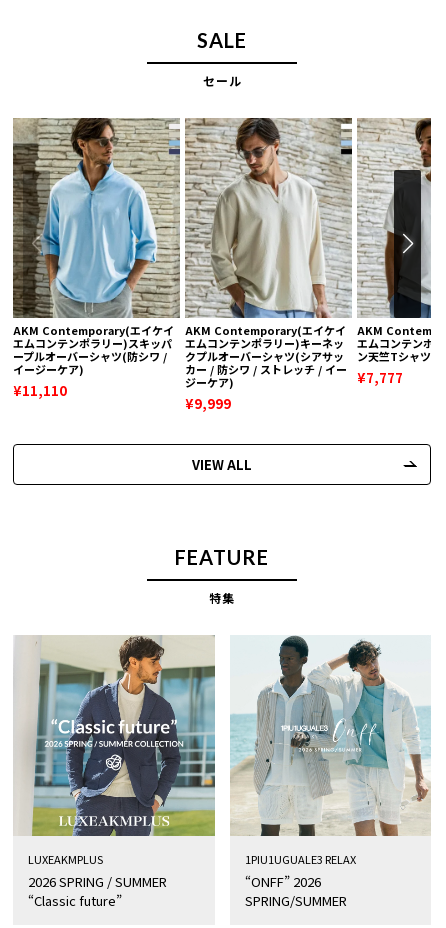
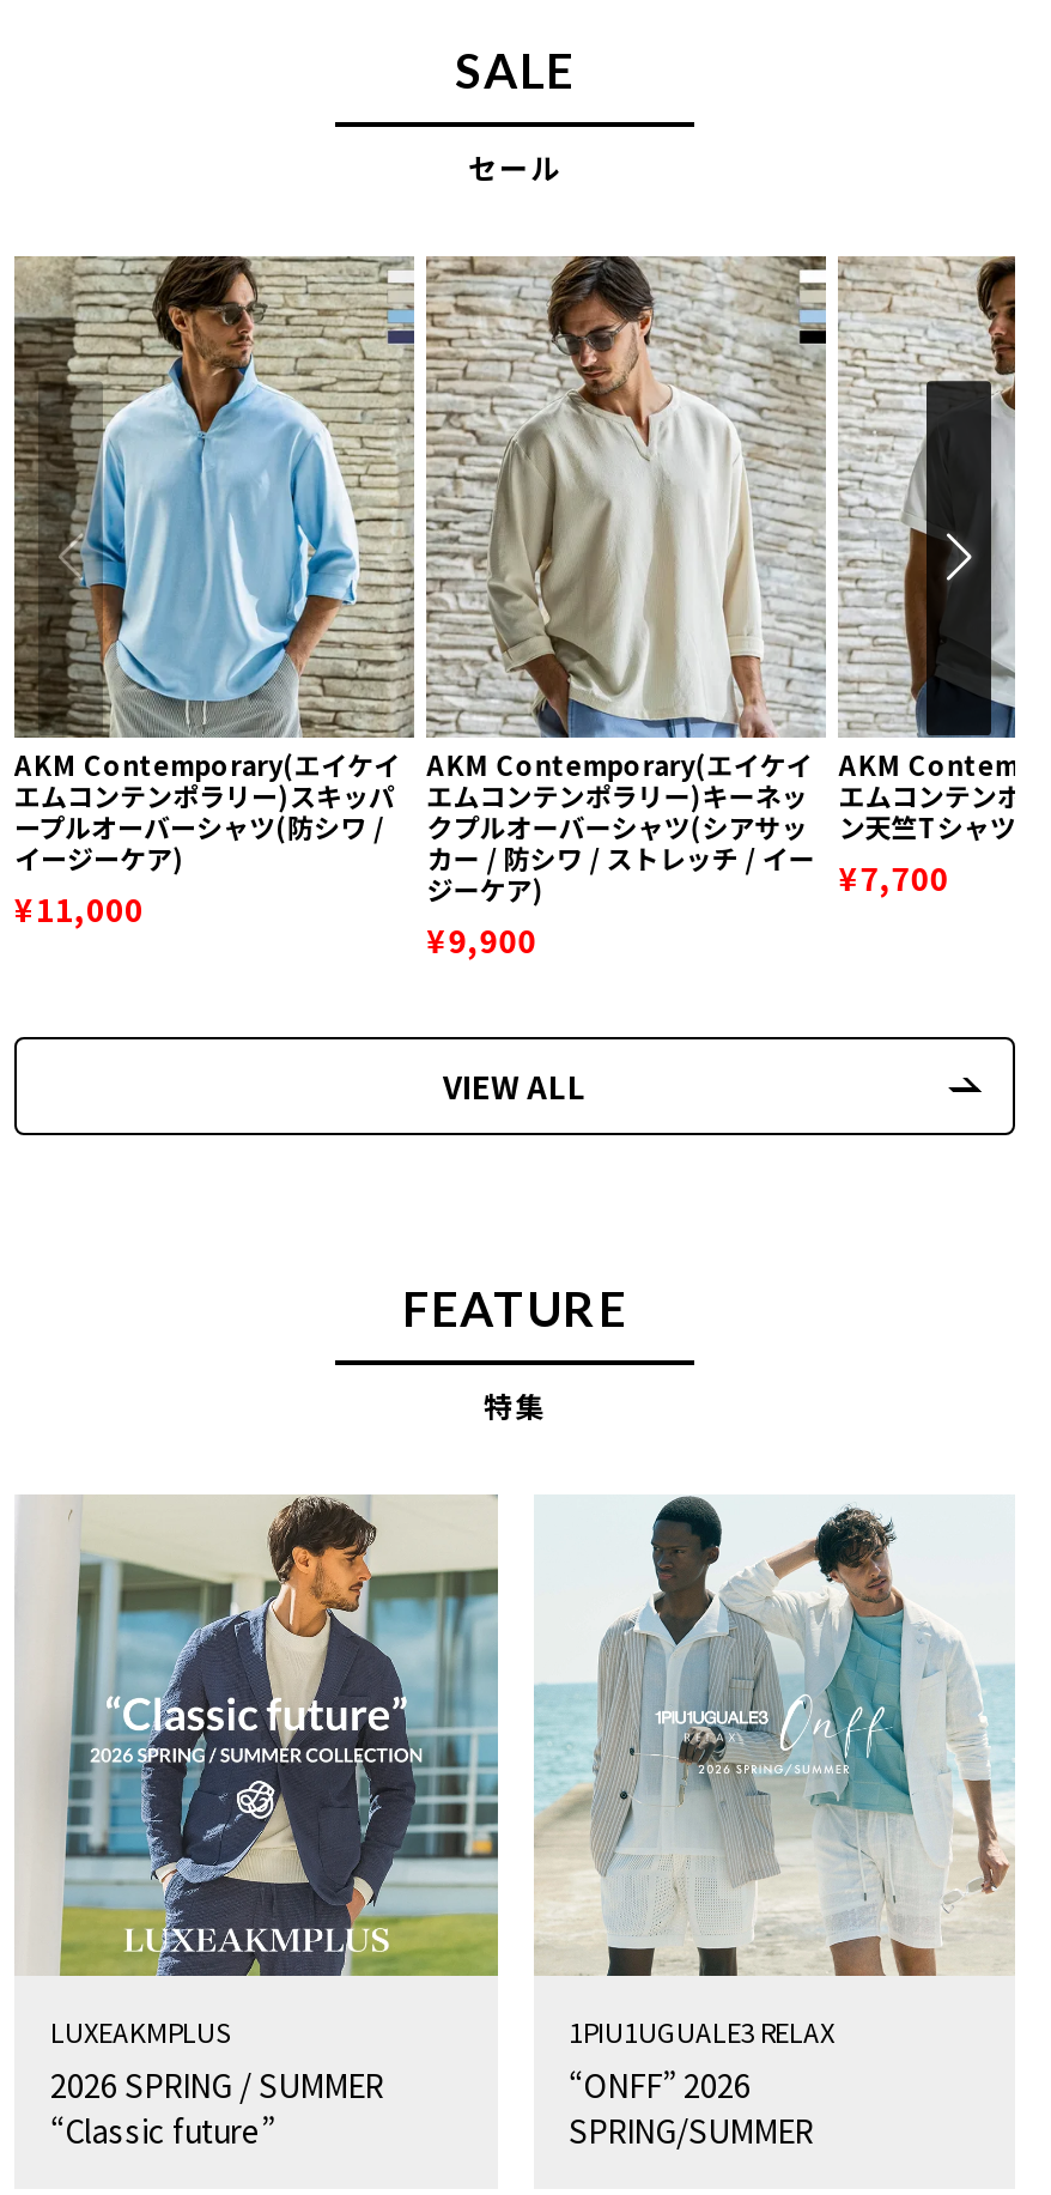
- カー / 防シワ / ストレッチ / イー ¥7,777
+ カー / 防シワ / ストレッチ / イー ¥7,700

- ¥11,110
+ ¥11,000

- ¥9,999
+ ¥9,900
